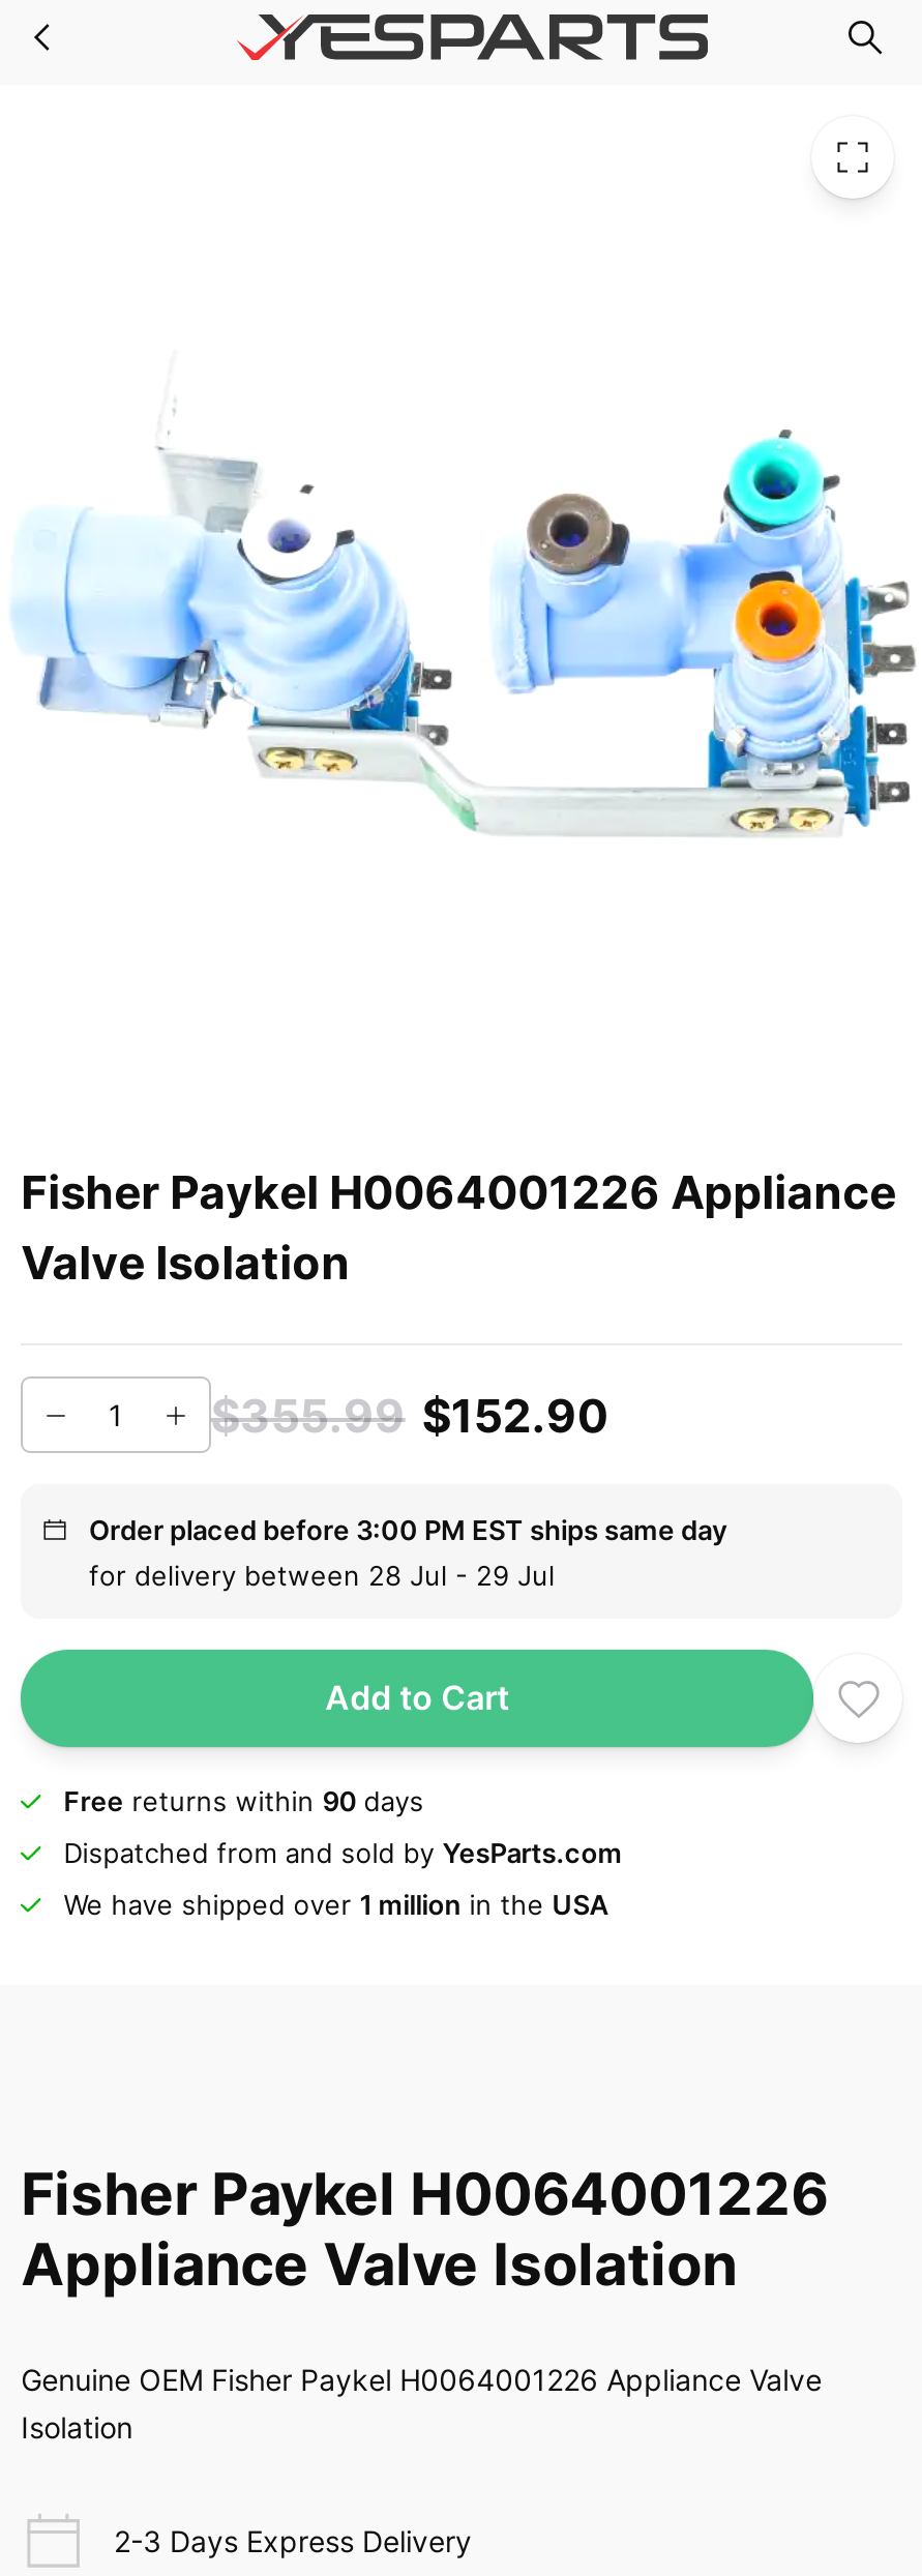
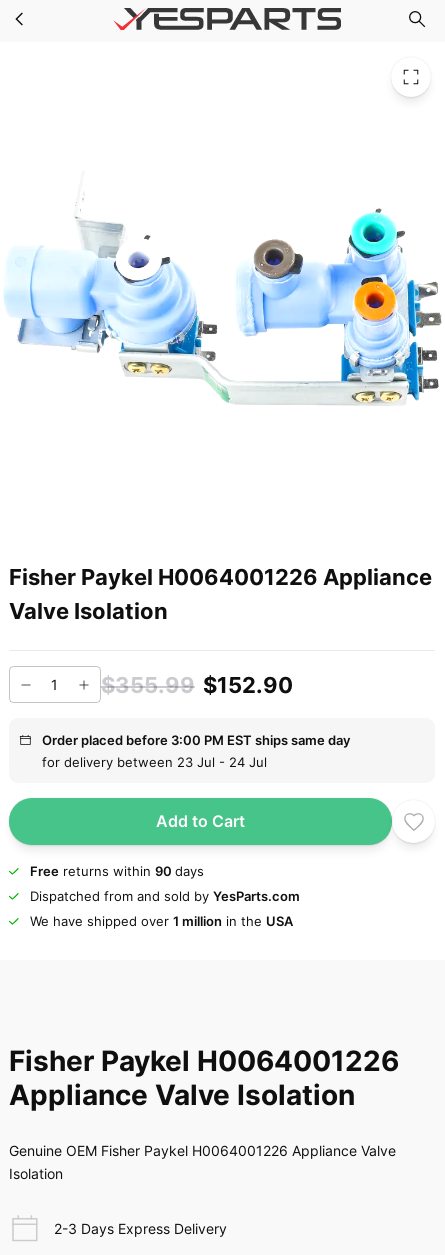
- for delivery between 28 Jul - 29 Jul
+ for delivery between 23 Jul - 24 Jul
